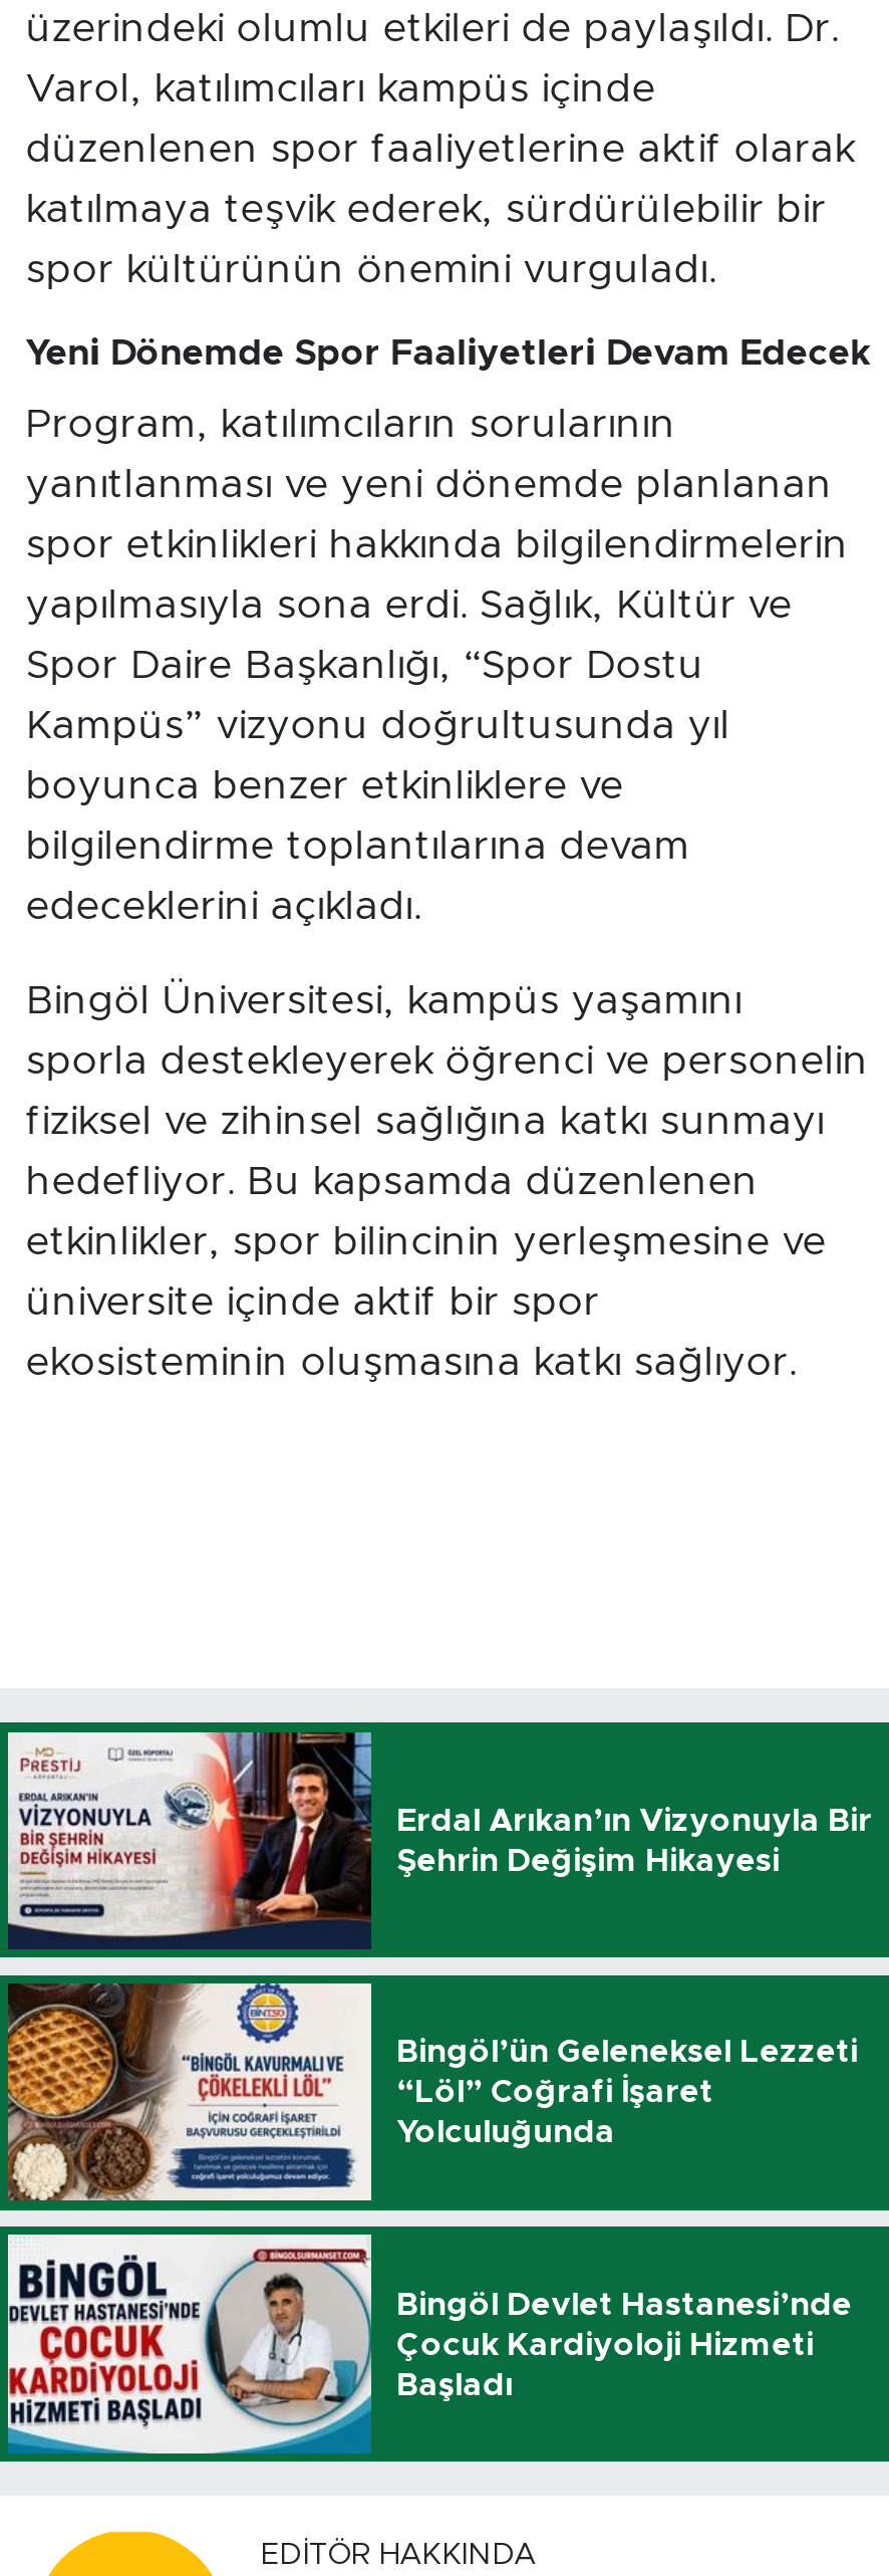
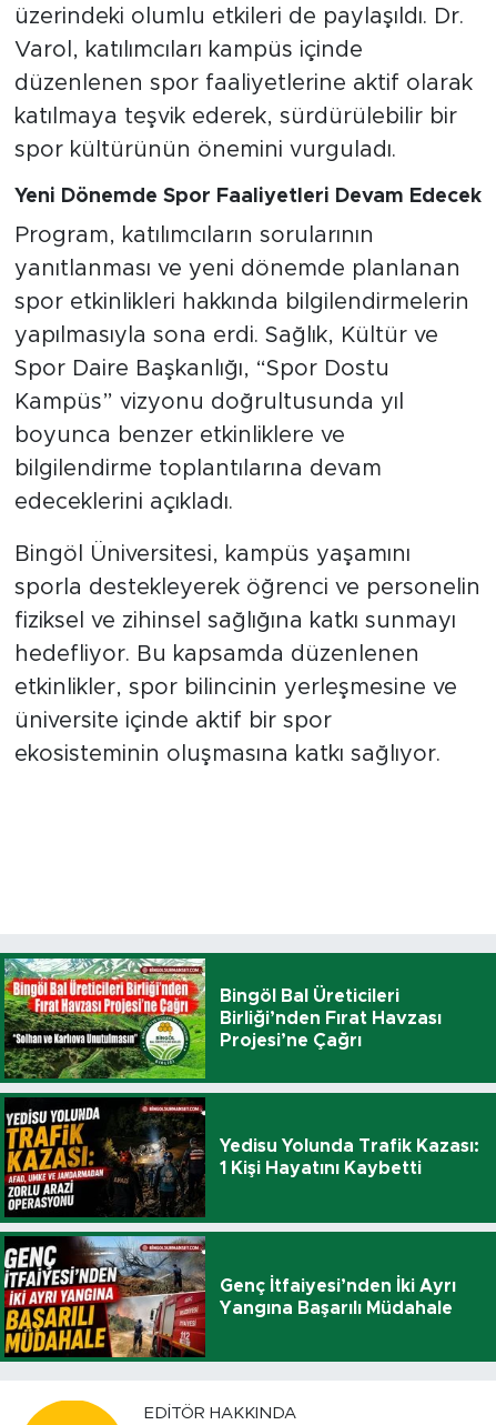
- [image]
- Erdal Arıkan’ın Vizyonuyla Bir
- Şehrin Değişim Hikayesi
+ [image]
+ Bingöl Bal Üreticileri
+ Birliği’nden Fırat Havzası
+ Projesi’ne Çağrı

- [image]
- Bingöl’ün Geleneksel Lezzeti
- “Löl” Coğrafi İşaret
- Yolculuğunda
+ [image]
+ Yedisu Yolunda Trafik Kazası:
+ 1 Kişi Hayatını Kaybetti

- [image]
- Bingöl Devlet Hastanesi’nde
- Çocuk Kardiyoloji Hizmeti
- Başladı
+ [image]
+ Genç İtfaiyesi’nden İki Ayrı
+ Yangına Başarılı Müdahale
